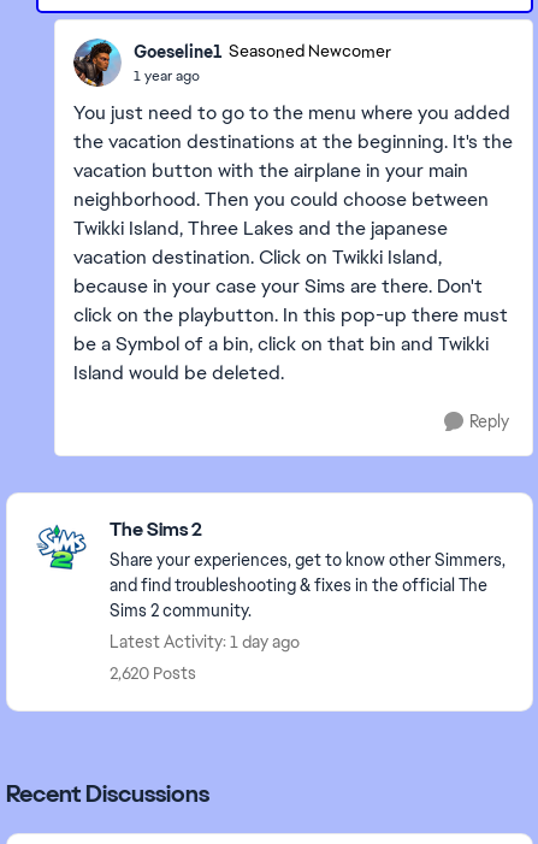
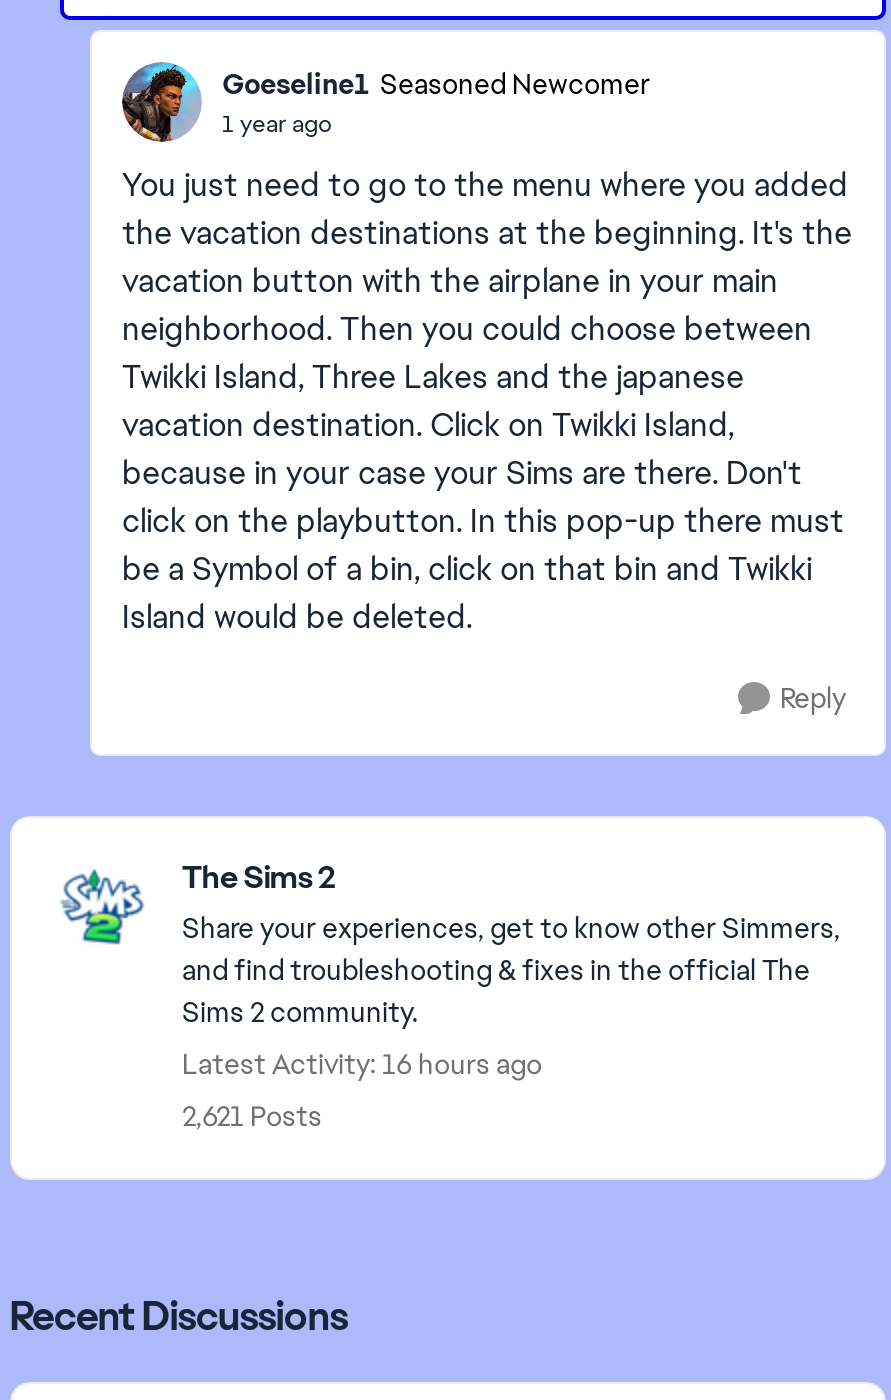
- Latest Activity: 1 day ago
+ Latest Activity: 16 hours ago

- 2,620 Posts
+ 2,621 Posts
